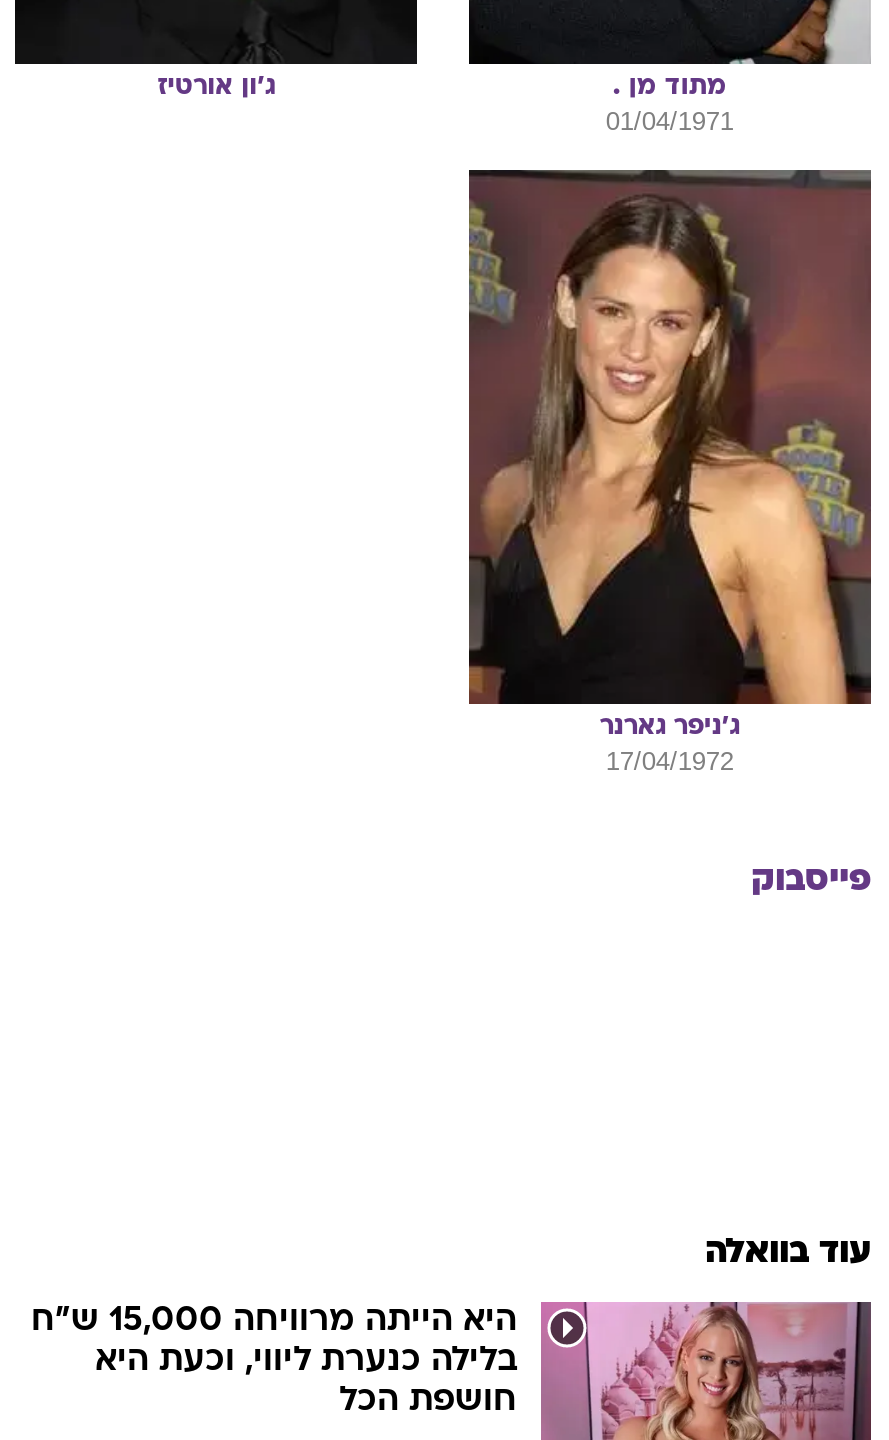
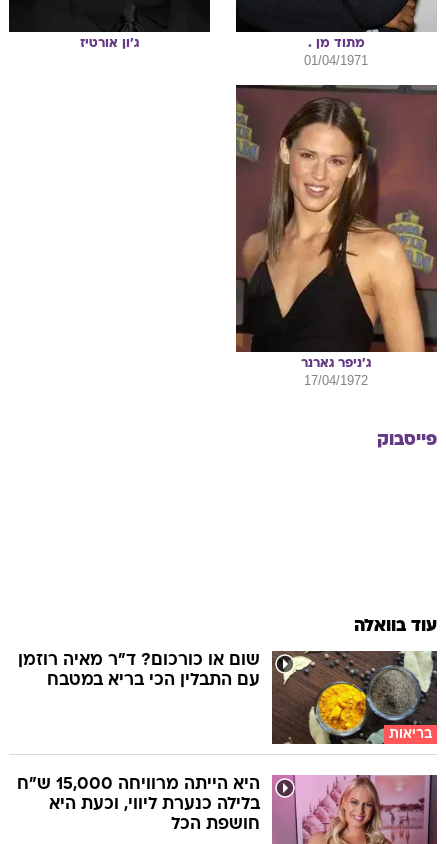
+ שום או כורכום? ד"ר מאיה רוזמן
+ עם התבלין הכי בריא במטבח

+ [image]
+ בריאות
